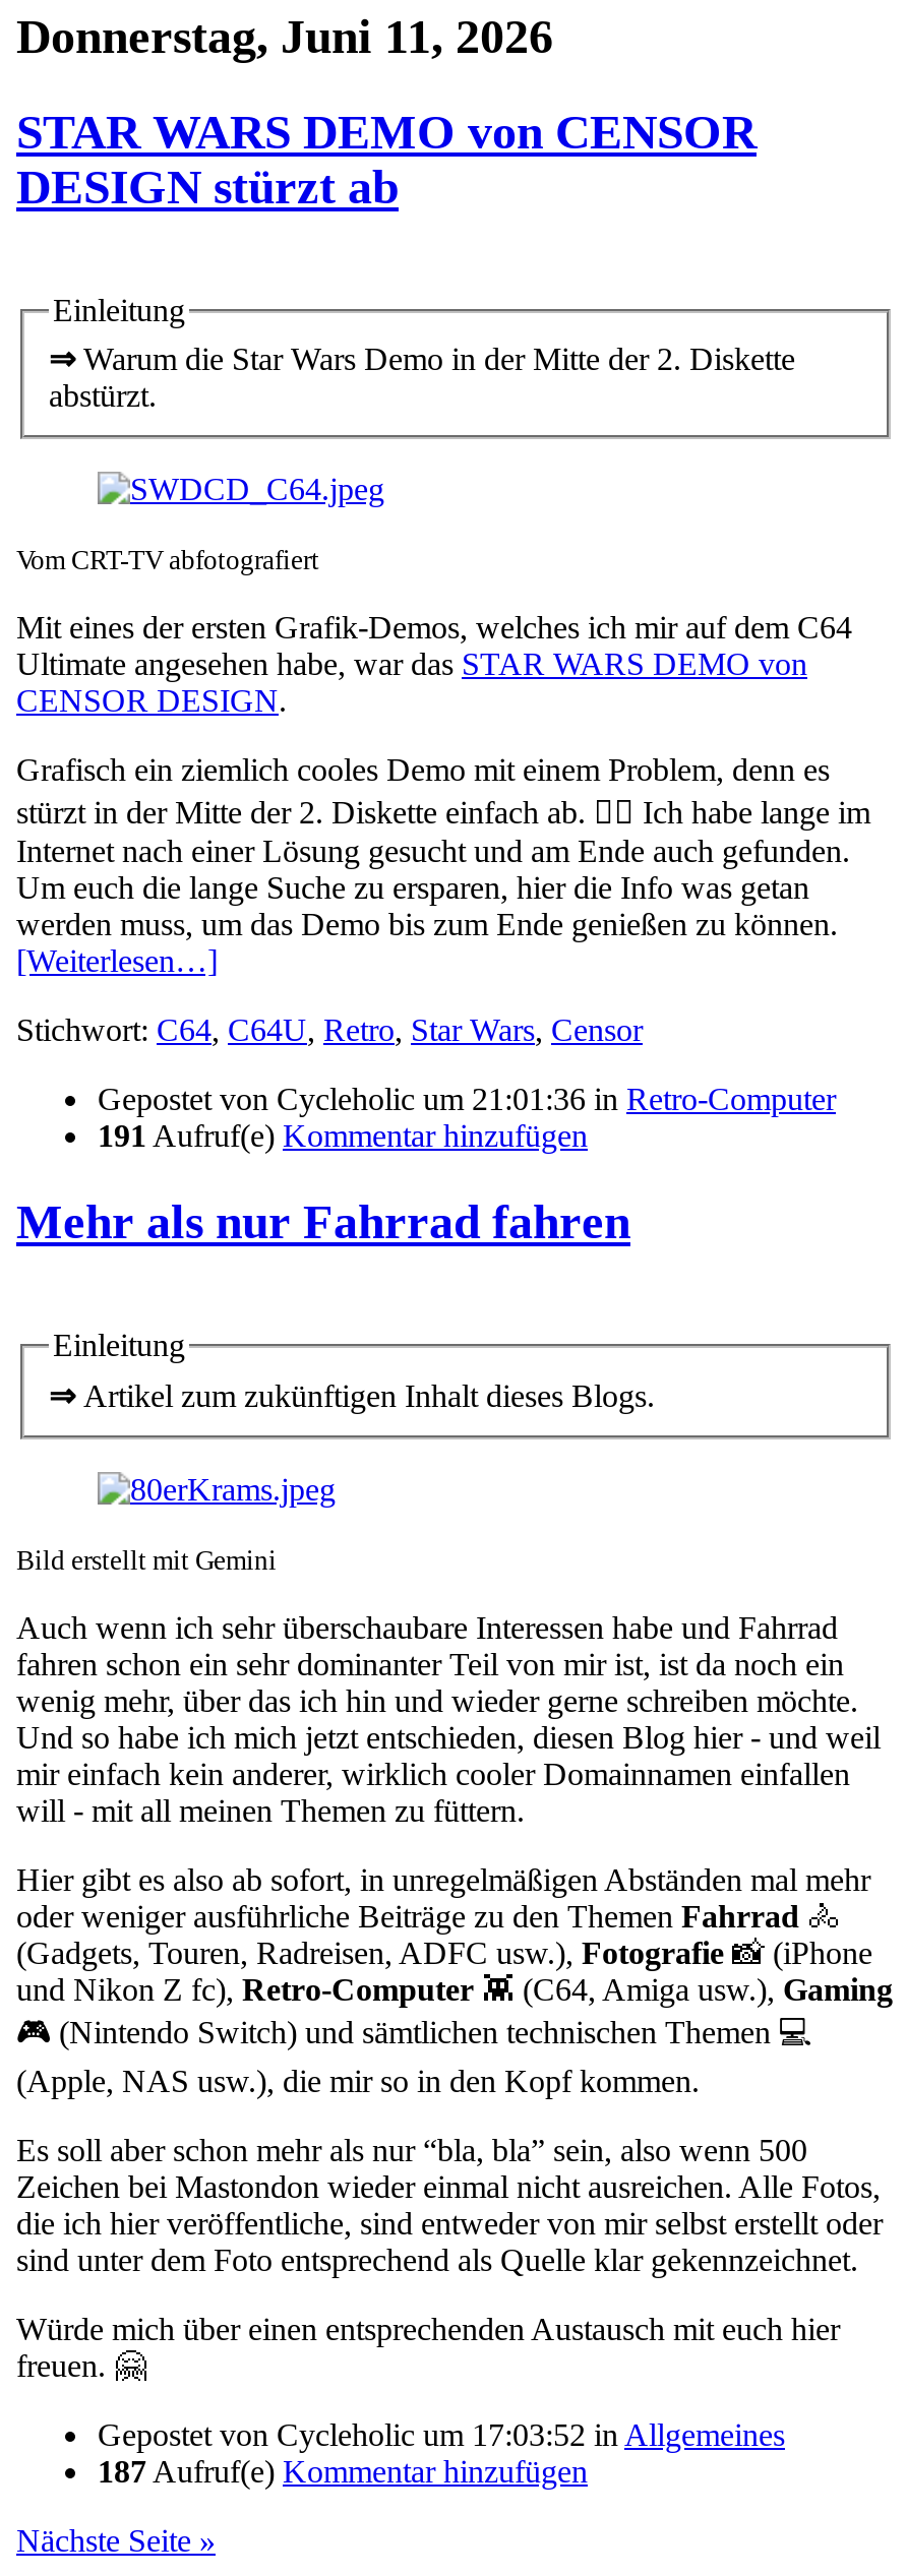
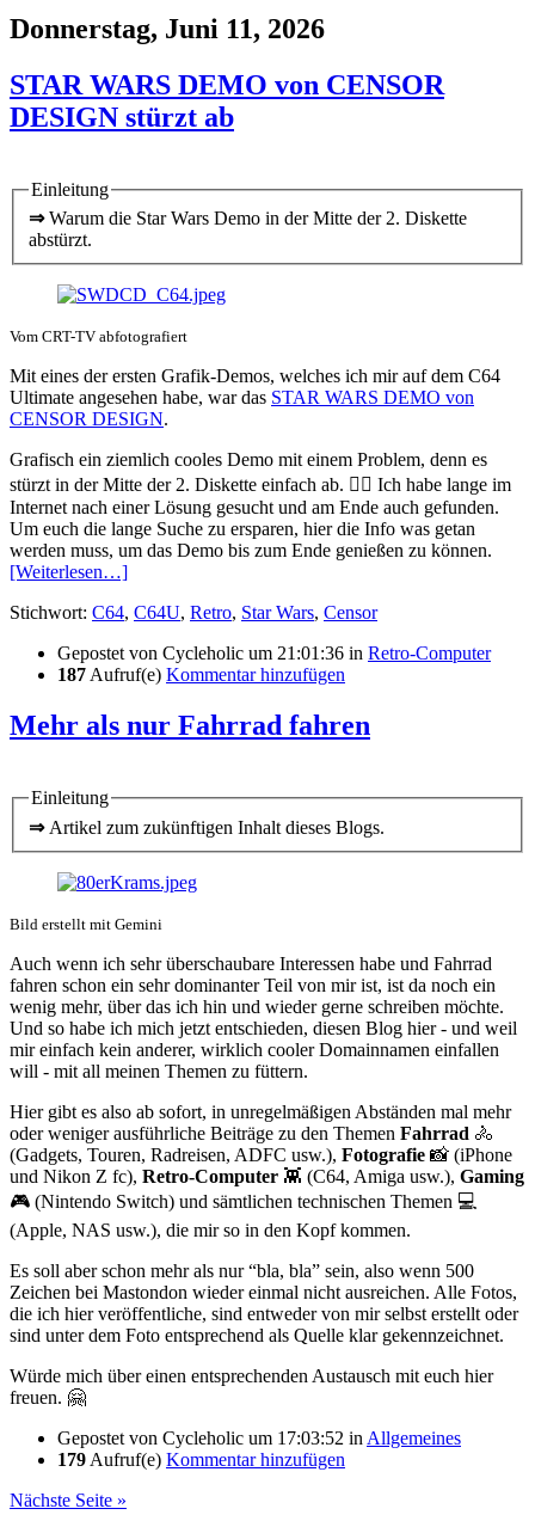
- 191 Aufruf(e) Kommentar hinzufügen

moved up: 187 Aufruf(e) Kommentar hinzufügen

+ 179 Aufruf(e) Kommentar hinzufügen
